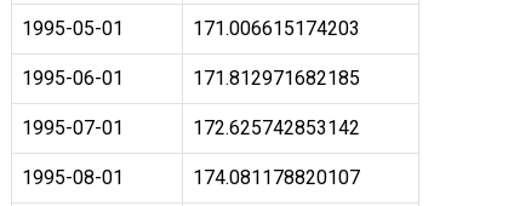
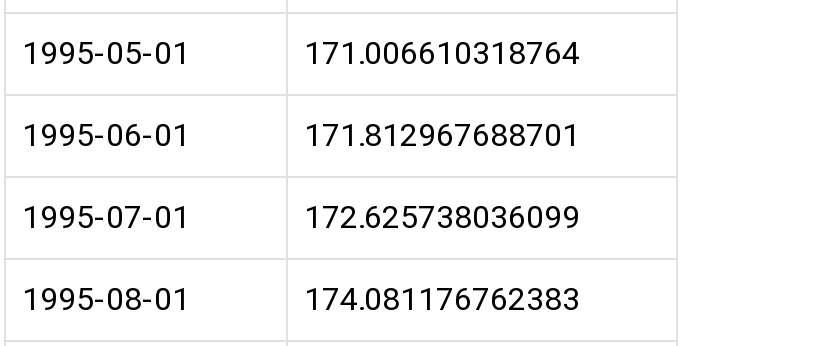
- 171.006615174203
+ 171.006610318764

- 171.812971682185
+ 171.812967688701

- 172.625742853142
+ 172.625738036099

- 174.081178820107
+ 174.081176762383
